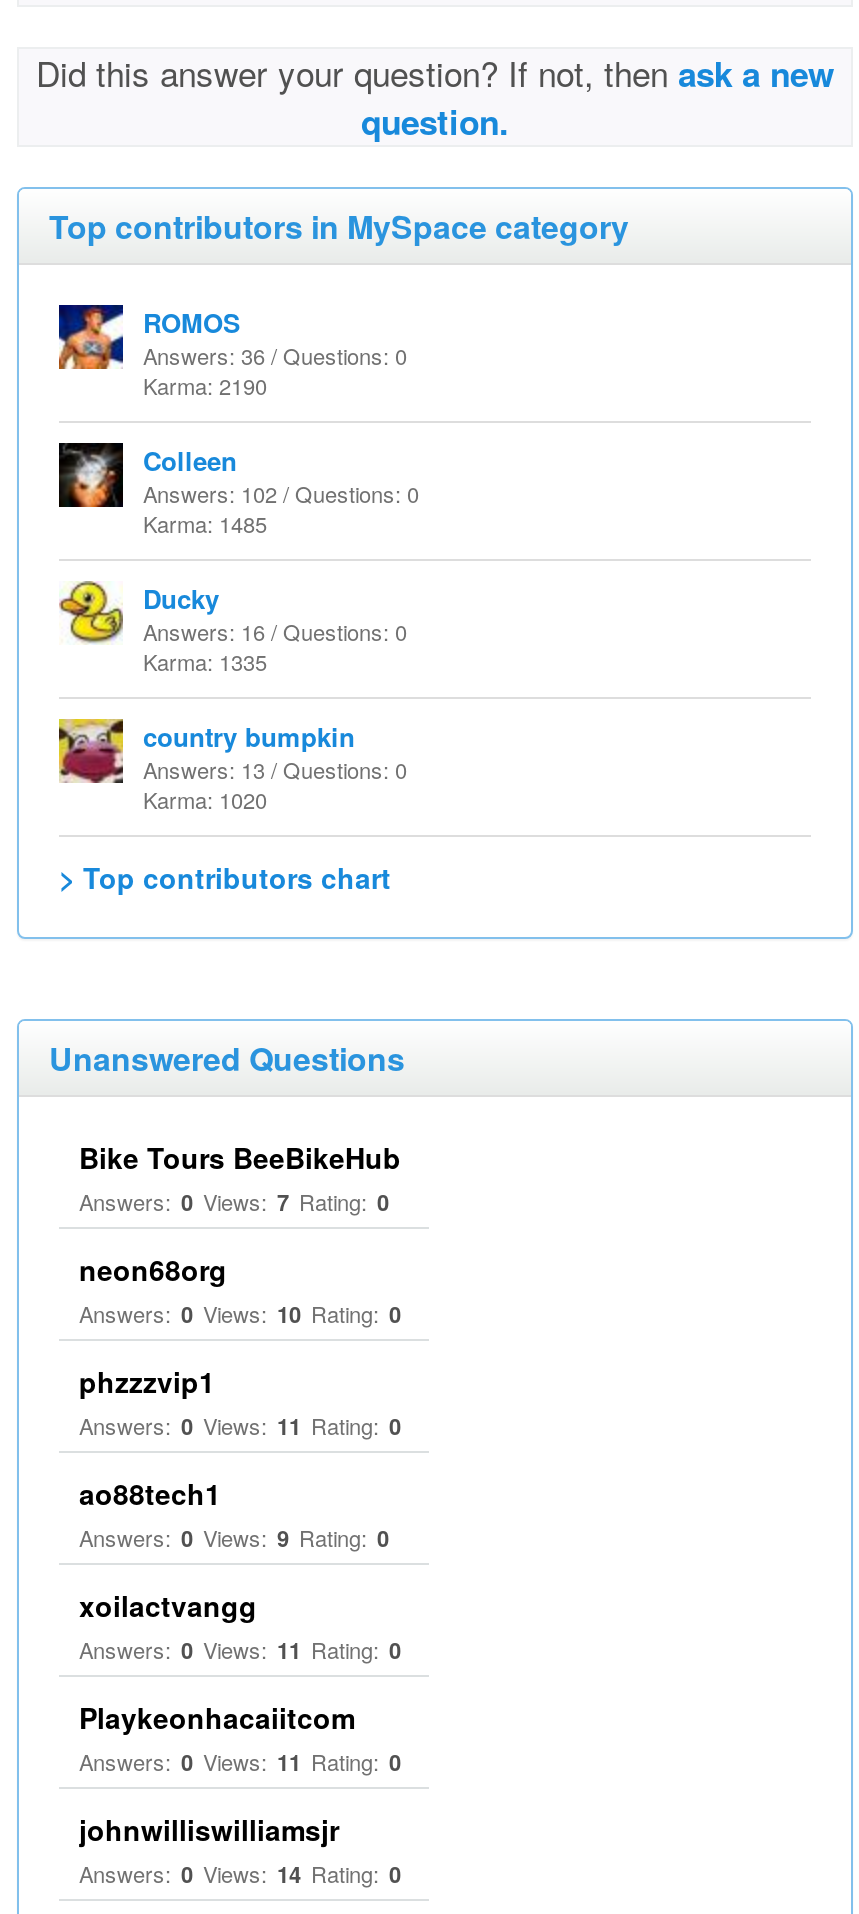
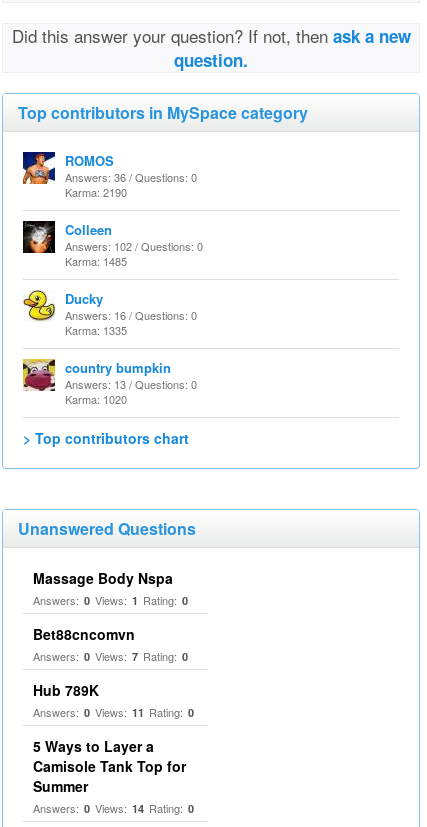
- Bike Tours BeeBikeHub
+ Massage Body Nspa
+ Answers: 0 Views: 1 Rating: 0
+ Bet88cncomvn

moved down: Answers: 0 Views: 7 Rating: 0

- neon68org
- Answers: 0 Views: 10 Rating: 0
- phzzzvip1
+ Hub 789K

- ao88tech1
- Answers: 0 Views: 9 Rating: 0
- xoilactvangg
- Answers: 0 Views: 11 Rating: 0
- Playkeonhacaiitcom
- Answers: 0 Views: 11 Rating: 0
- johnwilliswilliamsjr
+ 5 Ways to Layer a
+ Camisole Tank Top for
+ Summer
